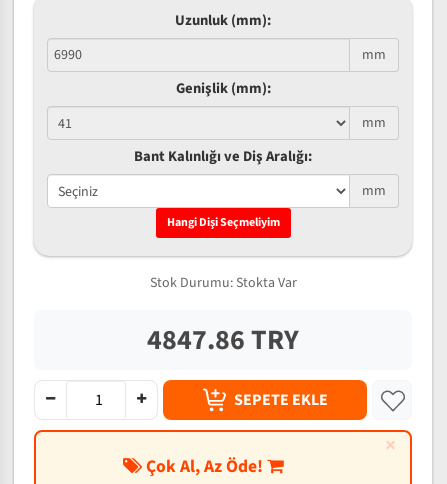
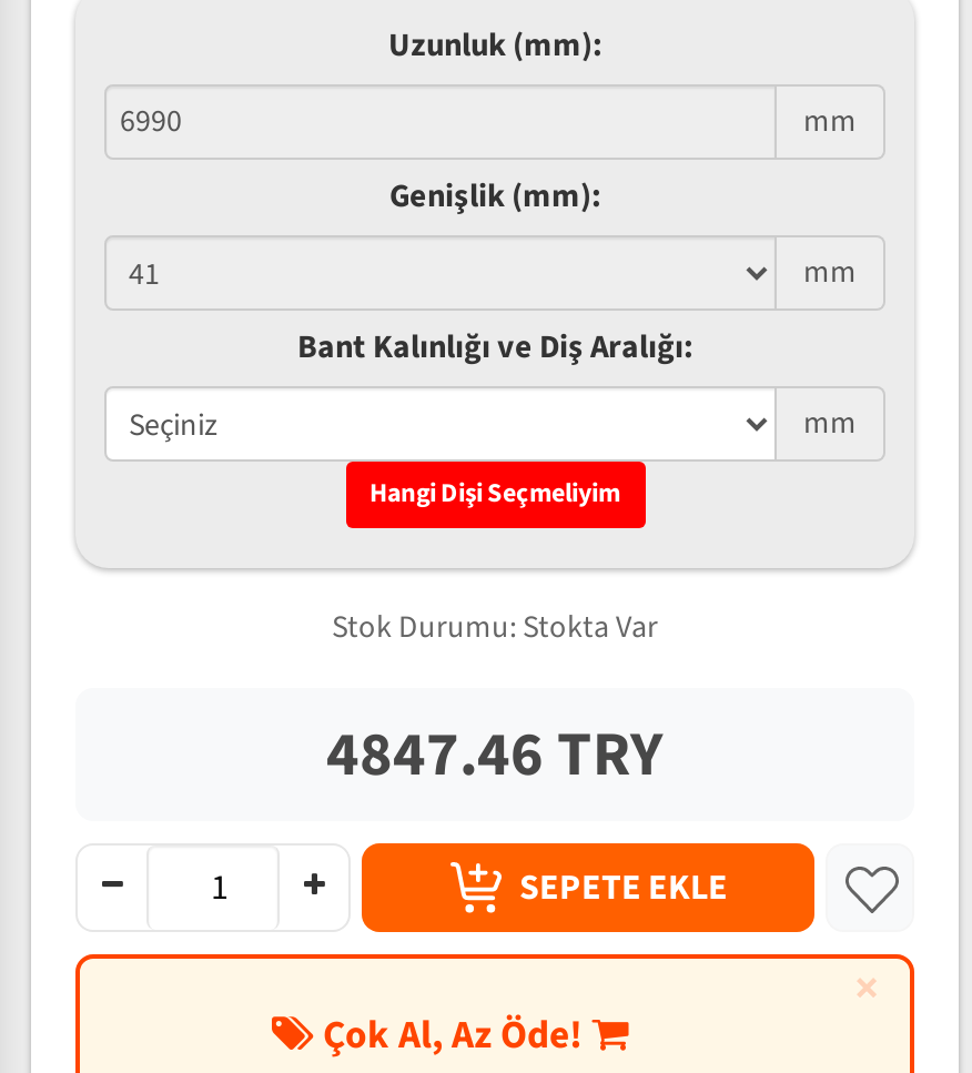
- 4847.86 TRY
+ 4847.46 TRY
